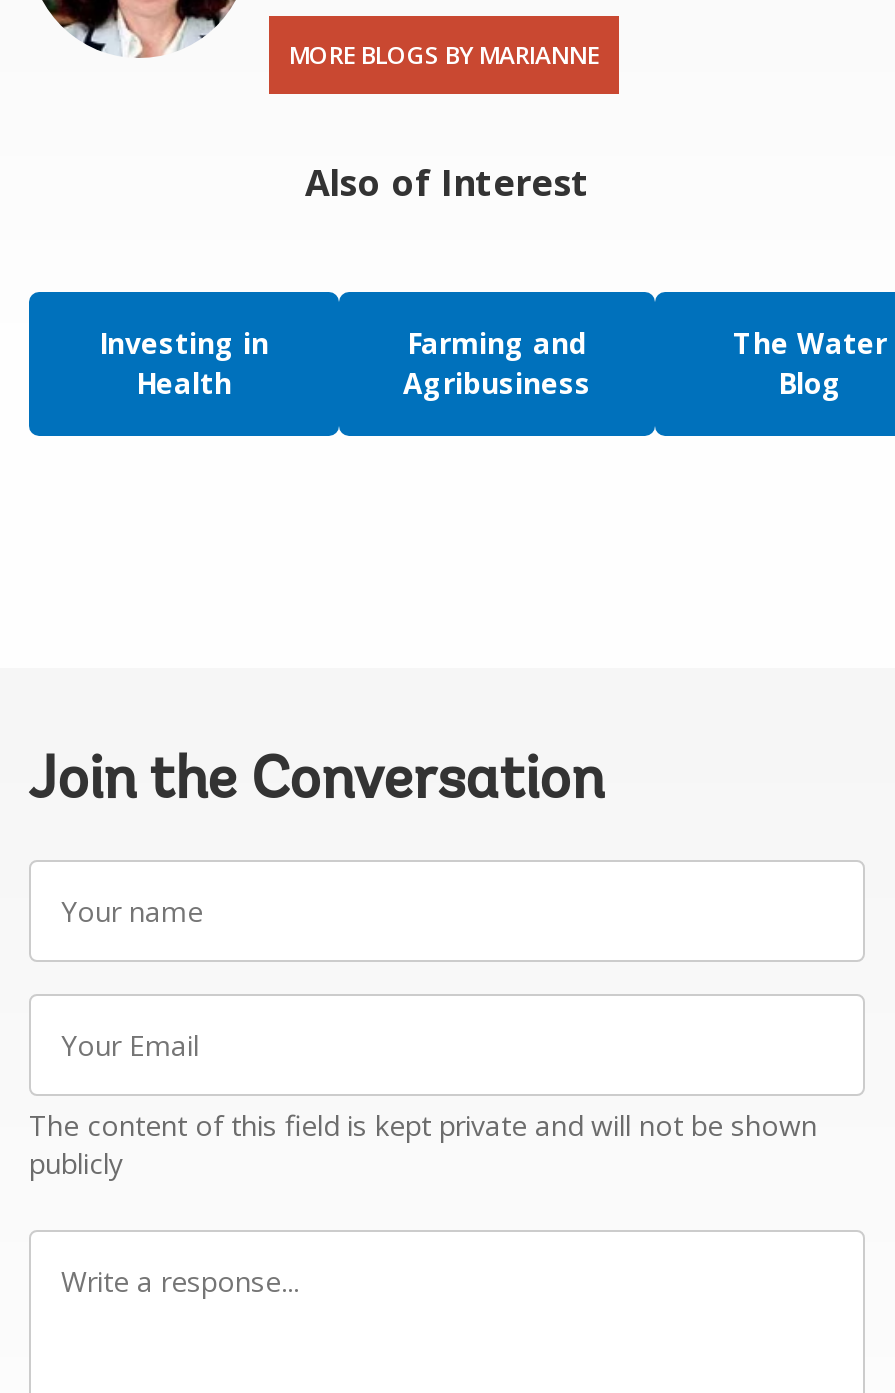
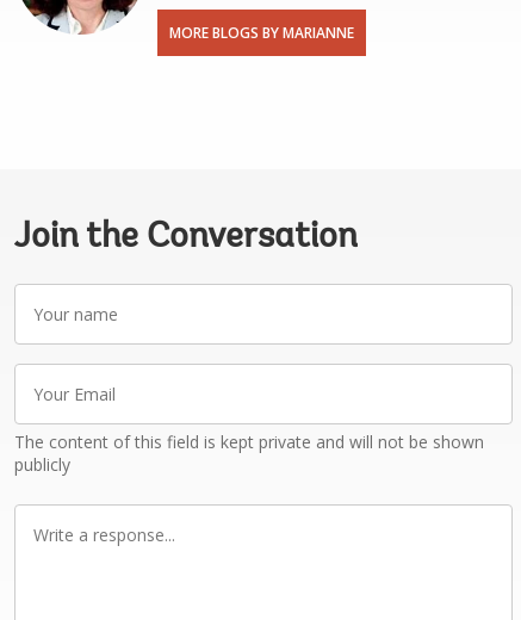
- [image]
- Also of Interest
- Investing in
- Health

- Farming and
- Agribusiness

- The Water
- Blog
